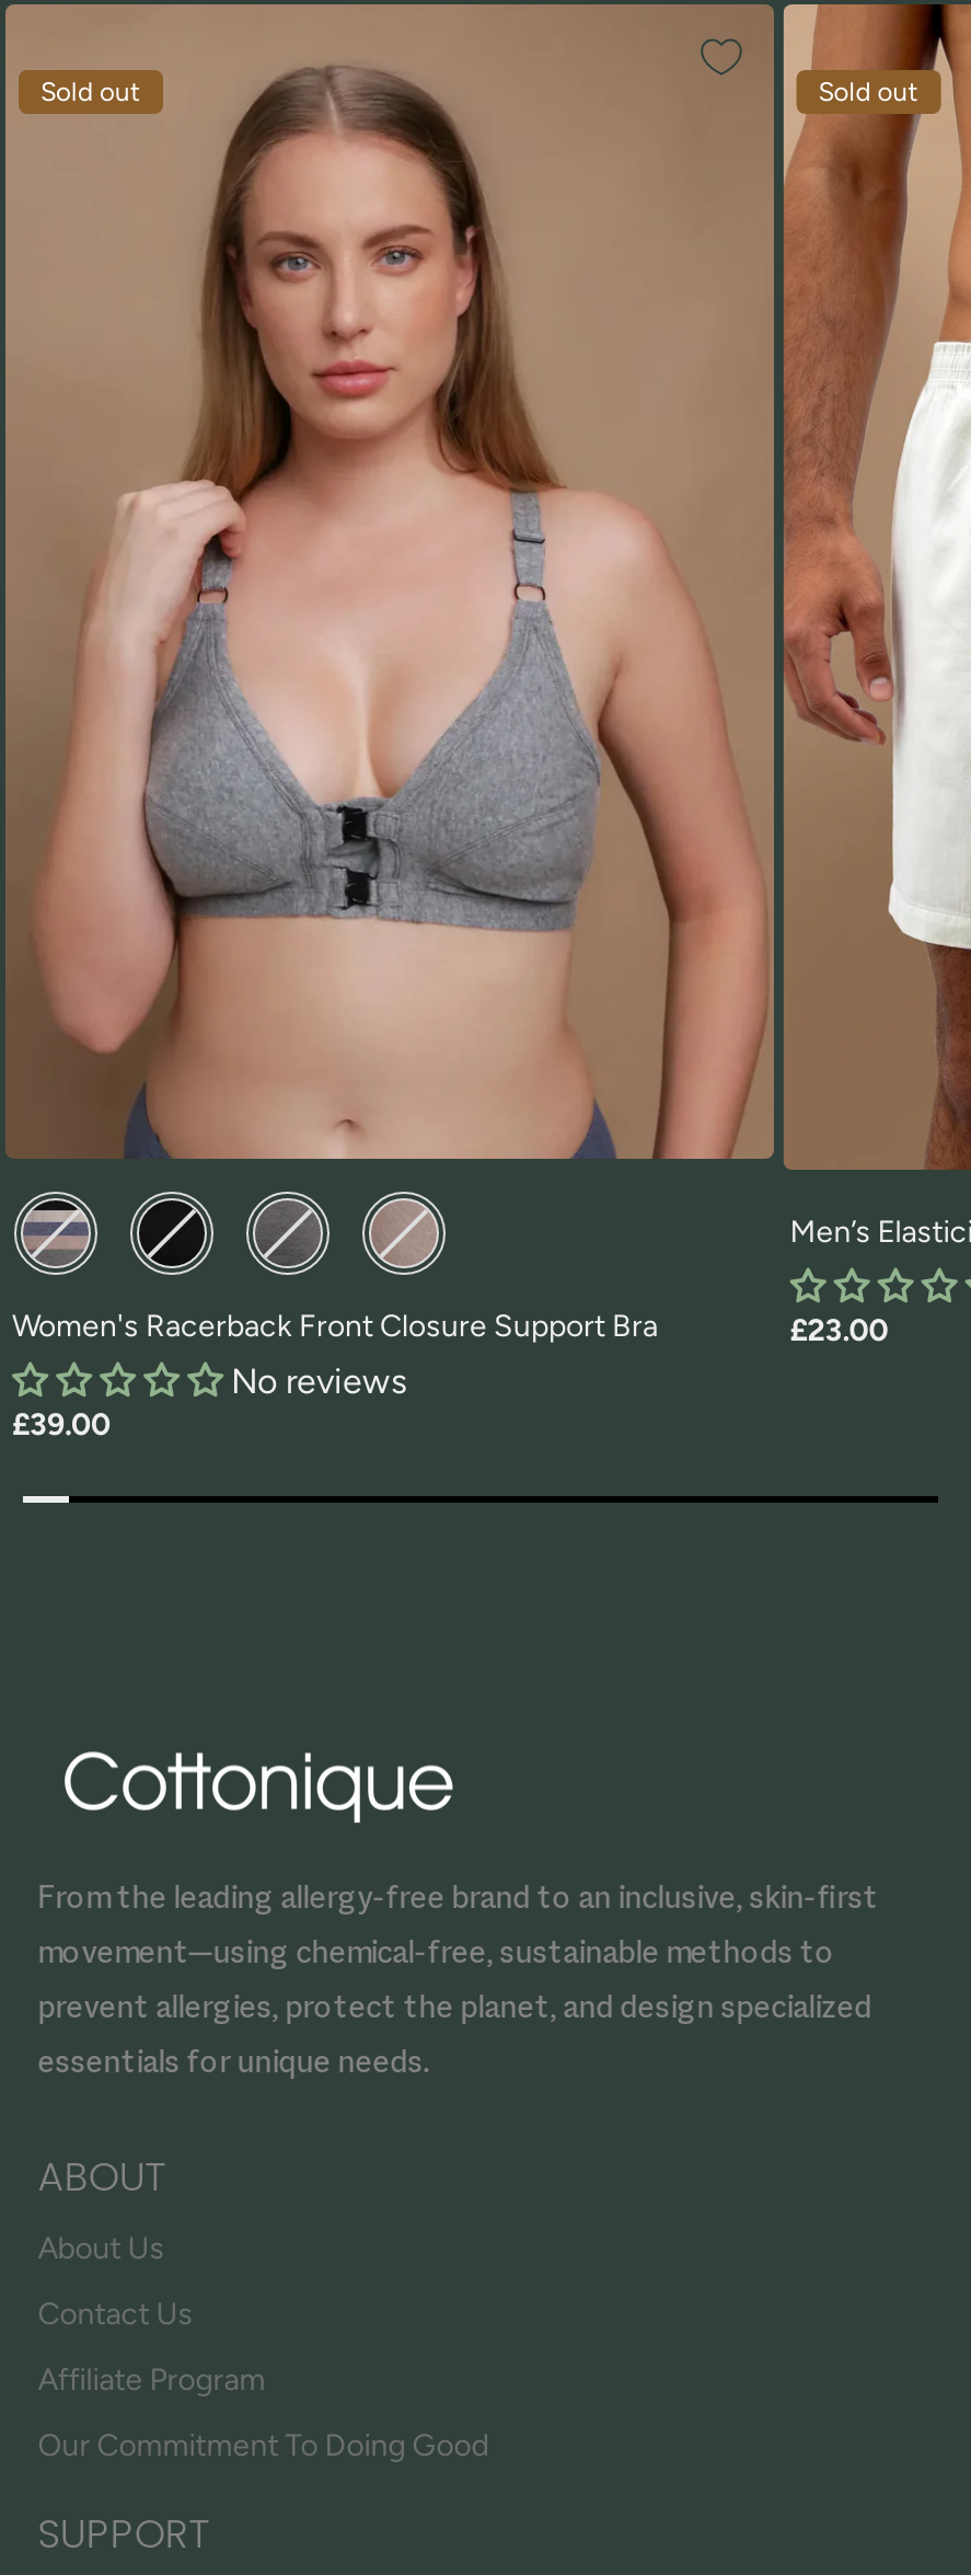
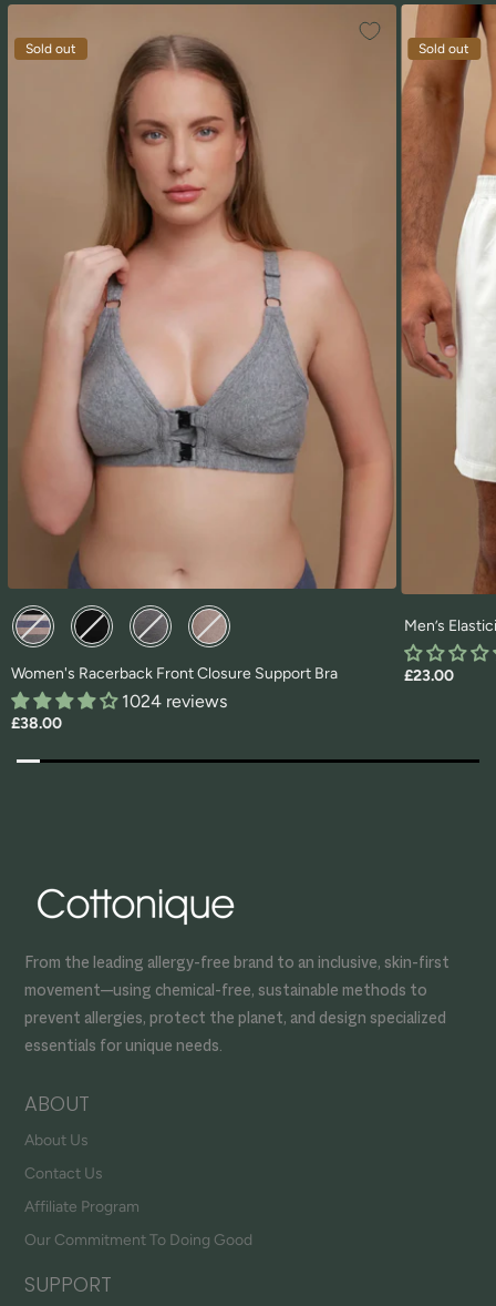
- No reviews
+ 1024 reviews

- £39.00
+ £38.00
